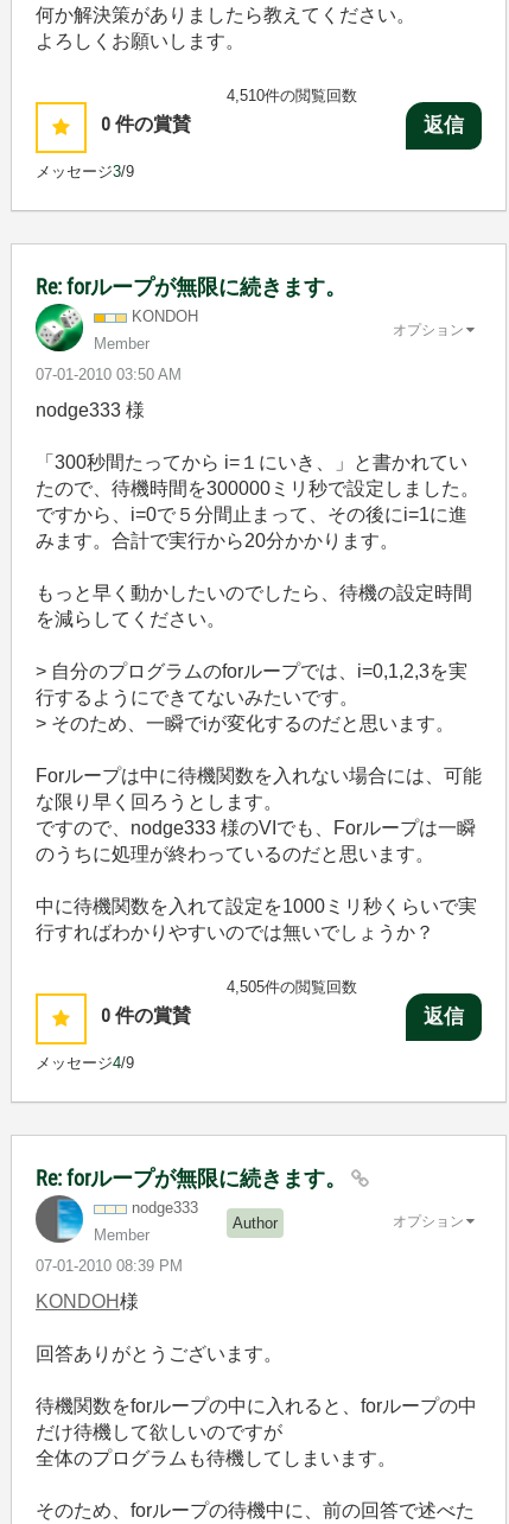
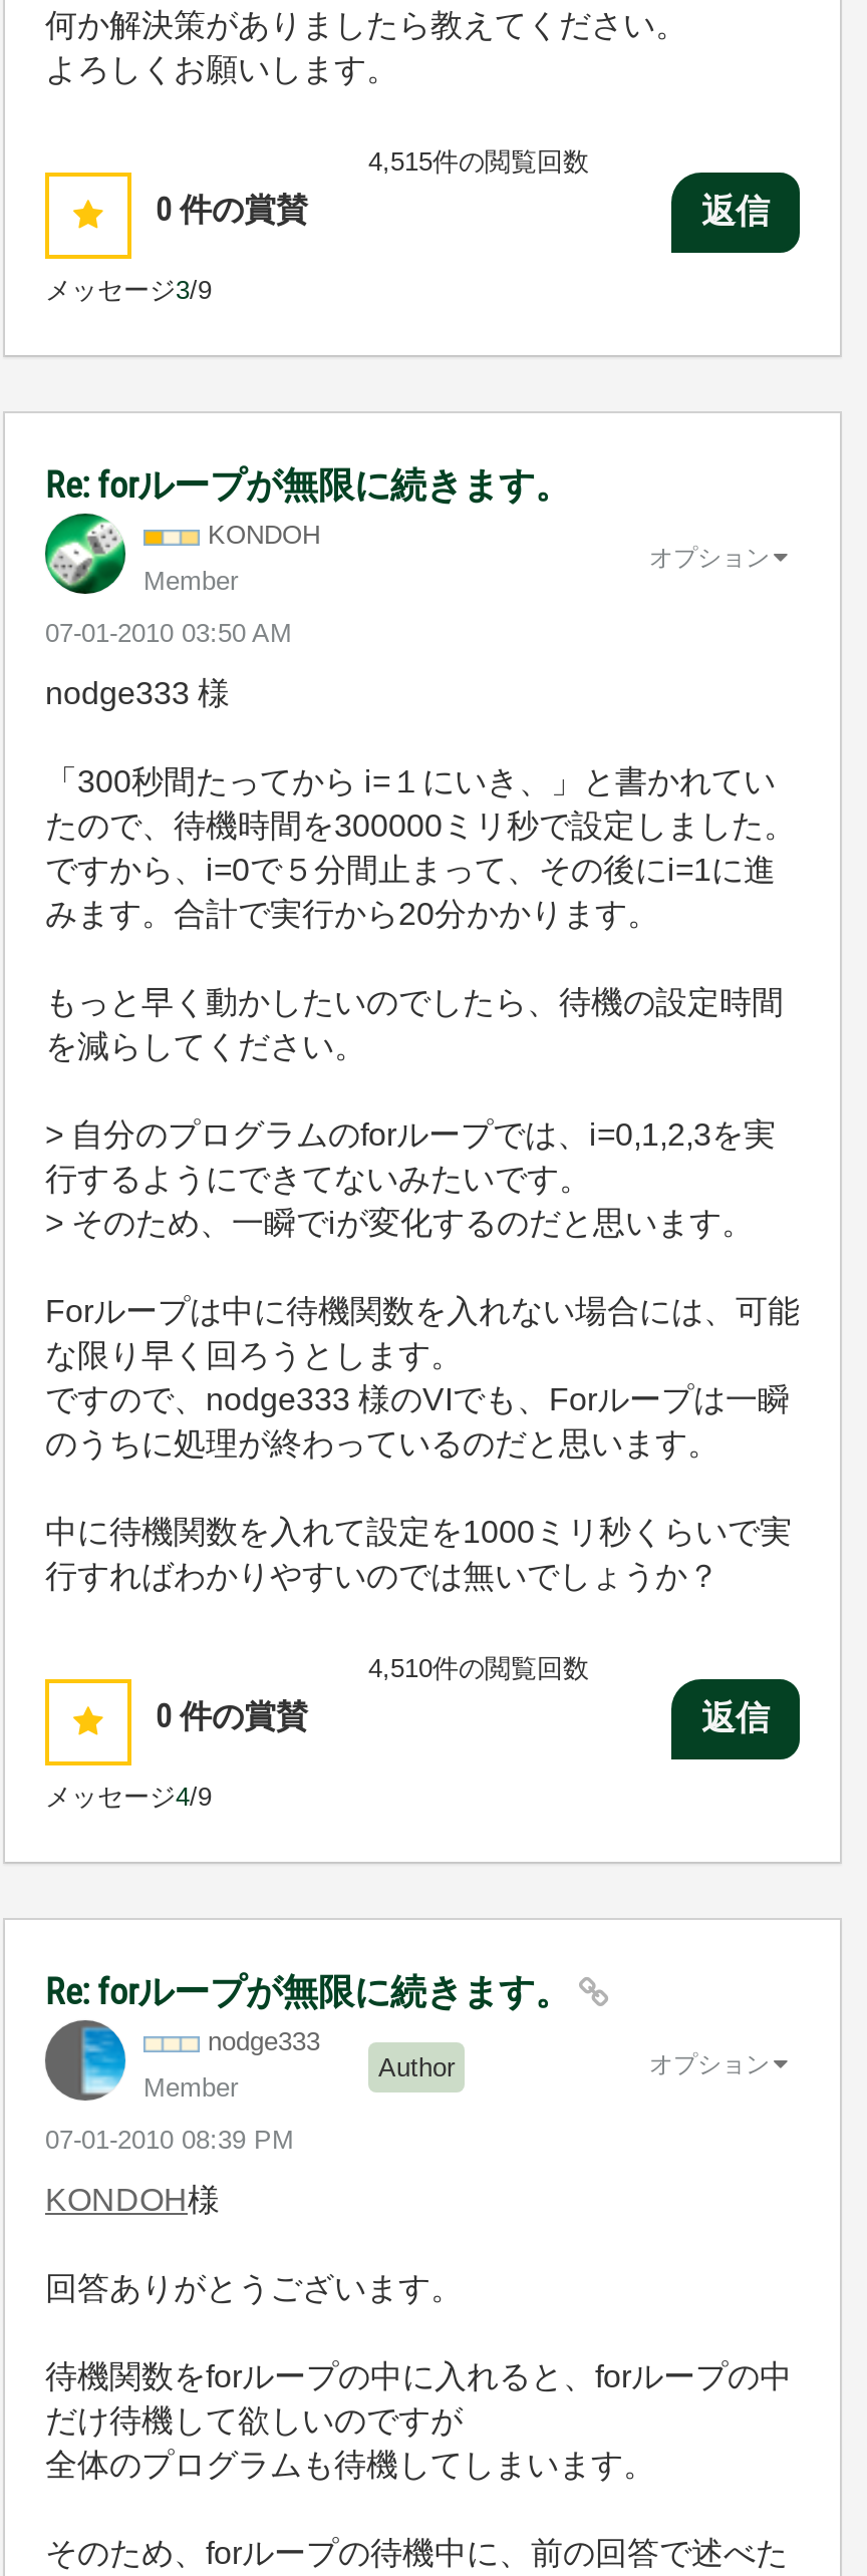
+ 4,515件の閲覧回数

moved down: 4,510件の閲覧回数

- 4,505件の閲覧回数
